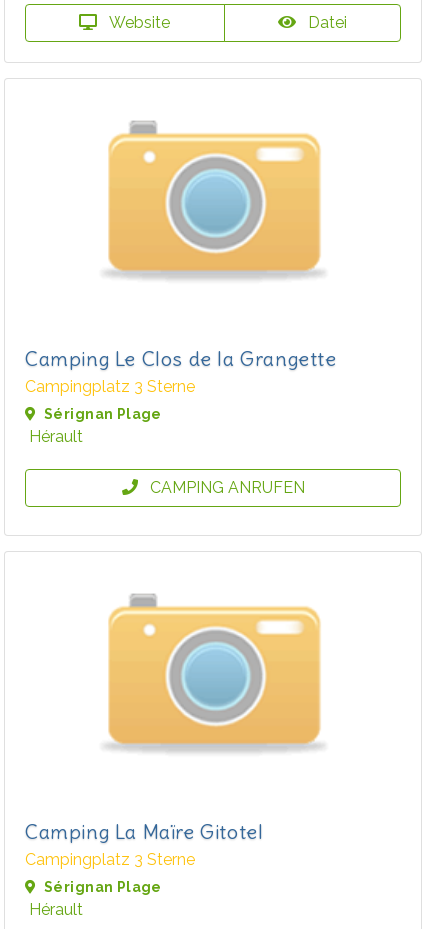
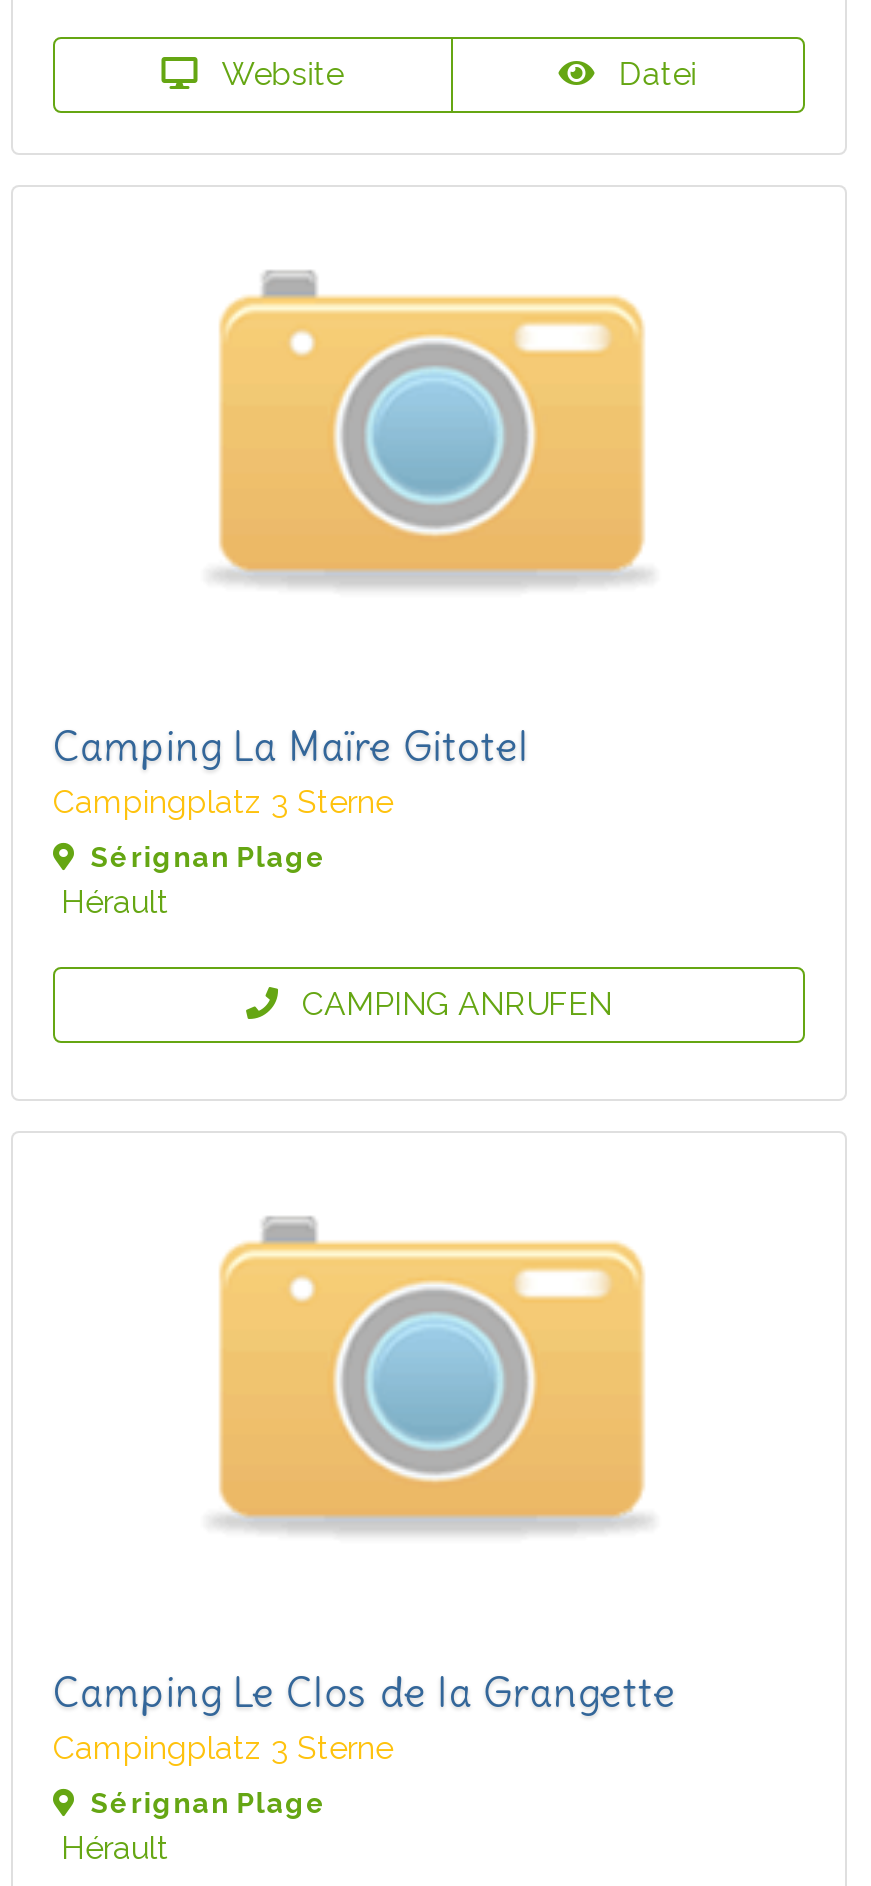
moved down: Camping Le Clos de la Grangette

moved up: Camping La Maïre Gitotel
